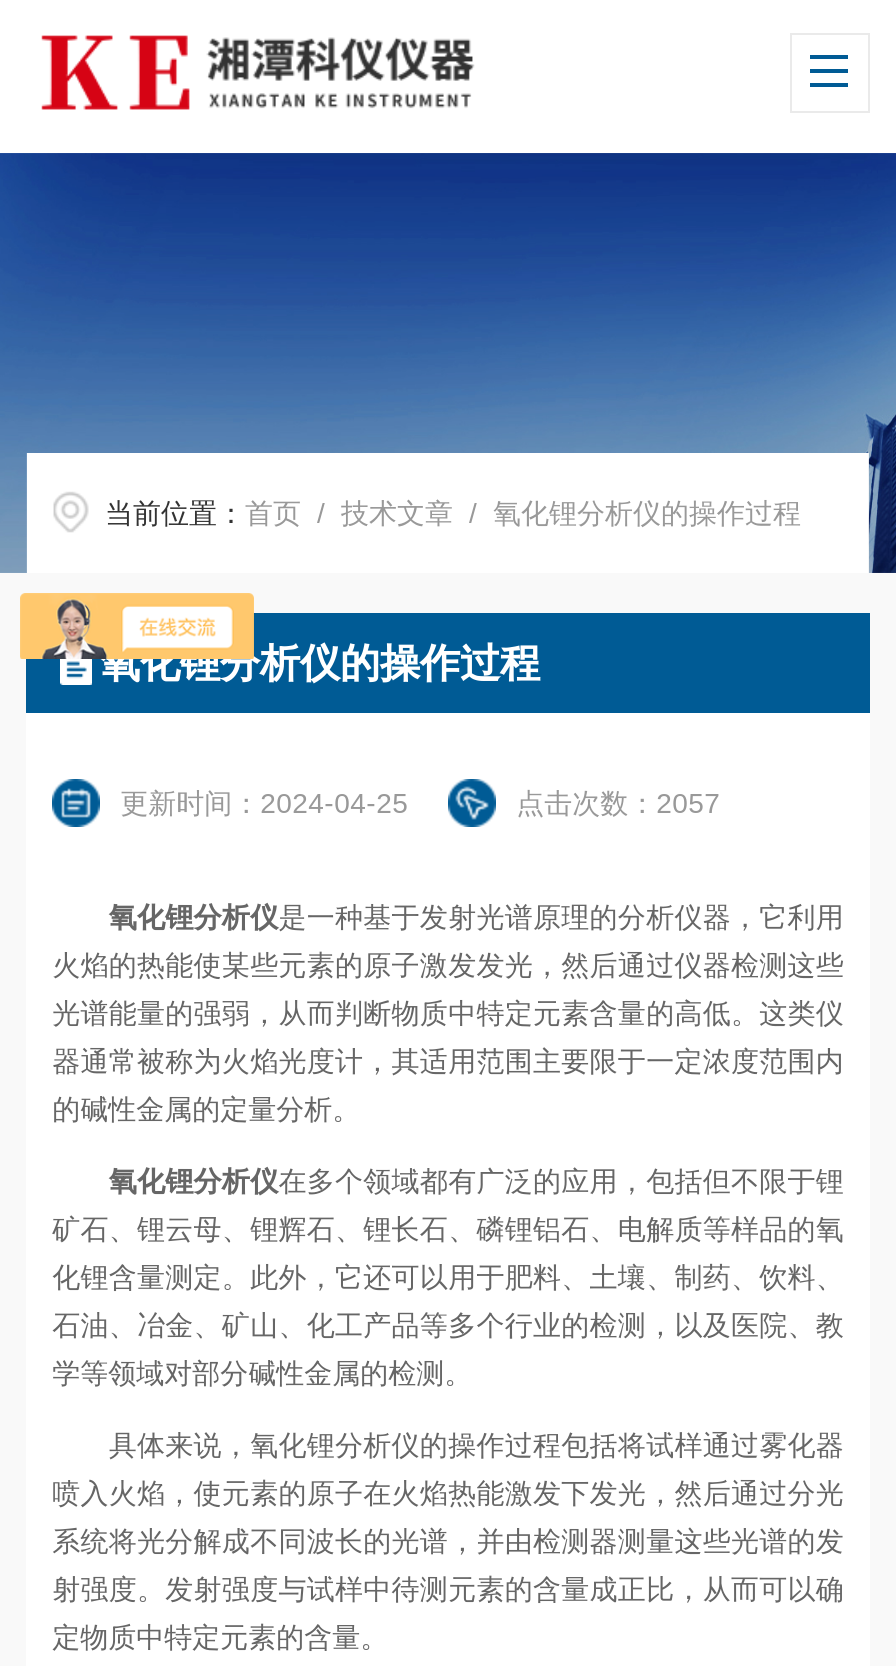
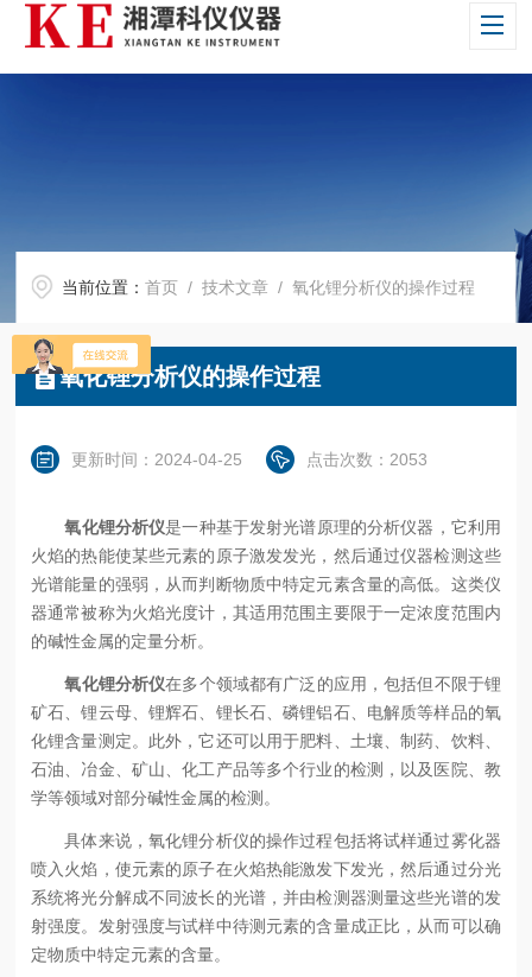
- 点击次数：2057
+ 点击次数：2053
